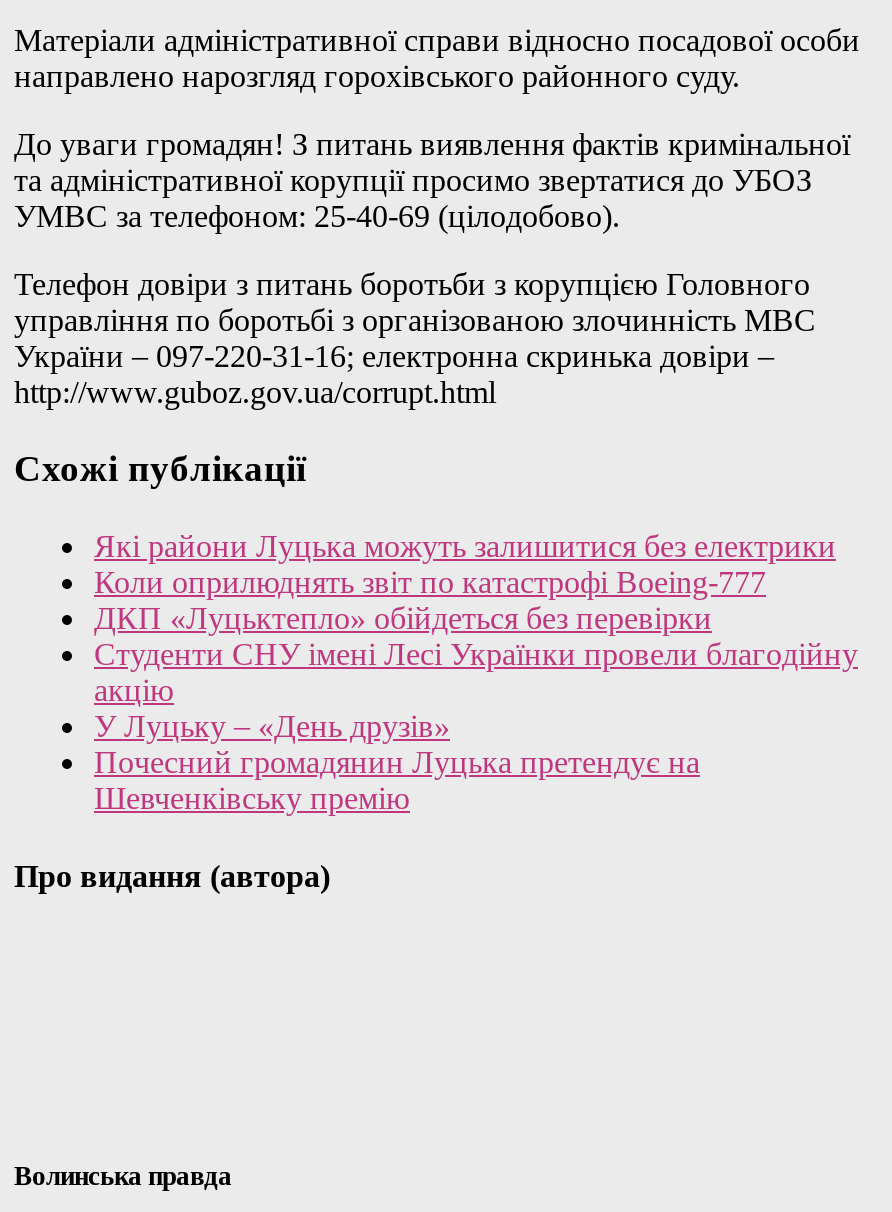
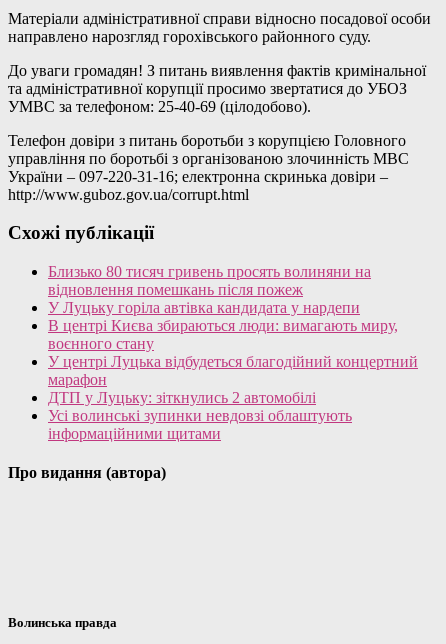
- Які райони Луцька можуть залишитися без електрики
- Коли оприлюднять звіт по катастрофі Boeing-777
- ДКП «Луцьктепло» обійдеться без перевірки
- Студенти СНУ імені Лесі Українки провели благодійну
- акцію
- У Луцьку – «День друзів»
- Почесний громадянин Луцька претендує на
- Шевченківську премію
+ Близько 80 тисяч гривень просять волиняни на
+ відновлення помешкань після пожеж
+ У Луцьку горіла автівка кандидата у нардепи
+ В центрі Києва збираються люди: вимагають миру,
+ воєнного стану
+ У центрі Луцька відбудеться благодійний концертний
+ марафон
+ ДТП у Луцьку: зіткнулись 2 автомобілі
+ Усі волинські зупинки невдовзі облаштують
+ інформаційними щитами
